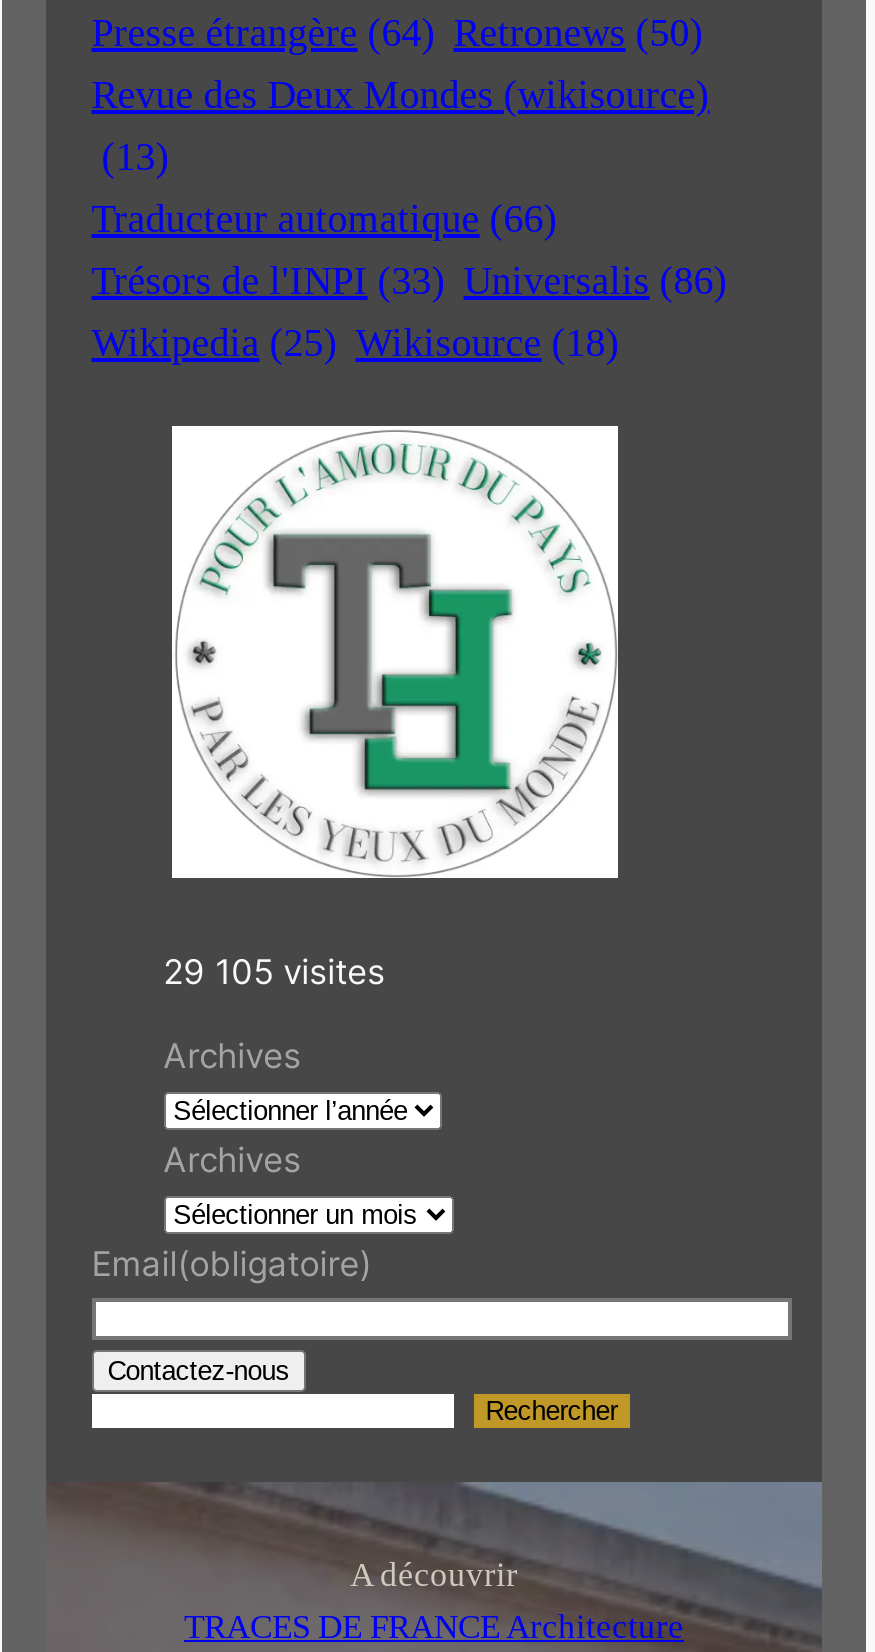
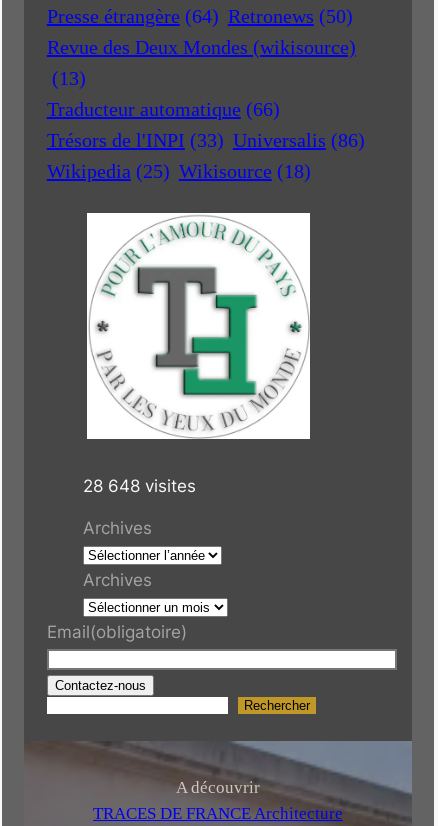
- 29 105 visites
+ 28 648 visites
